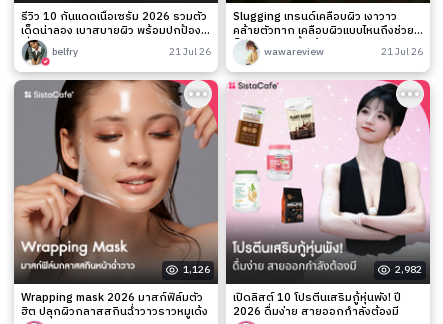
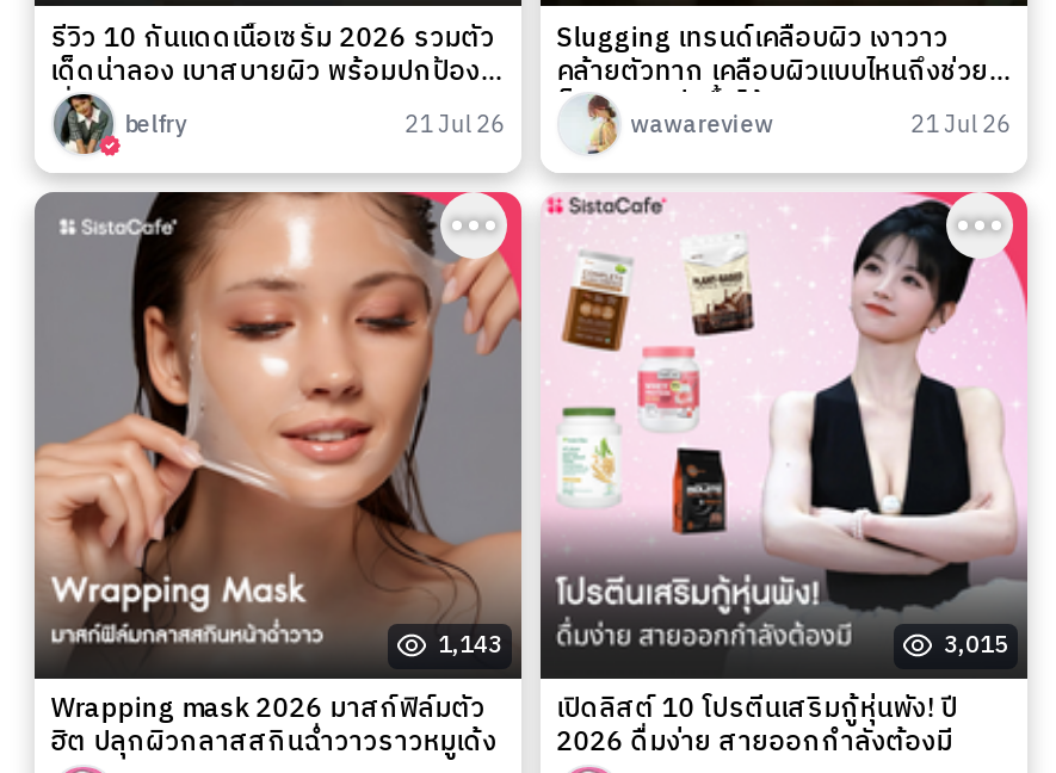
- 1,126
+ 1,143

- 2,982
+ 3,015
